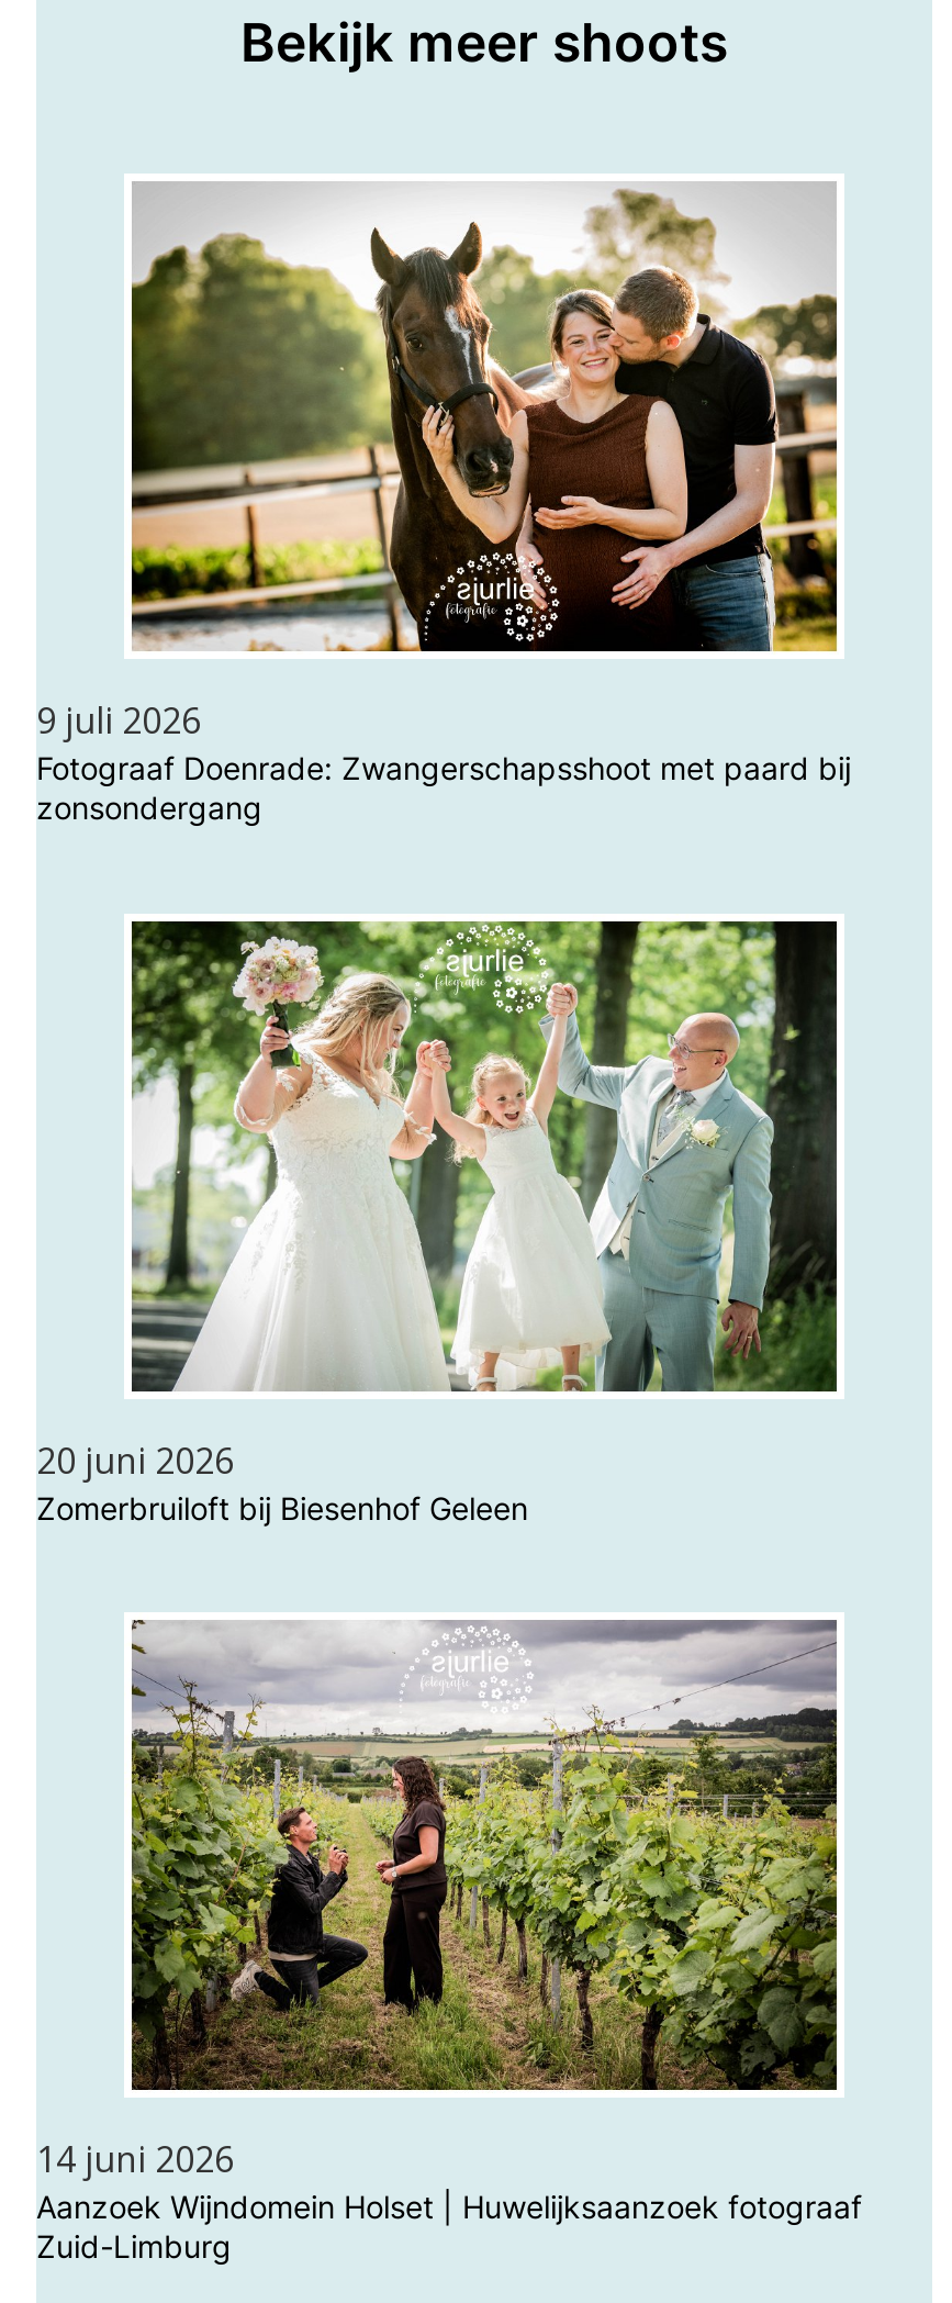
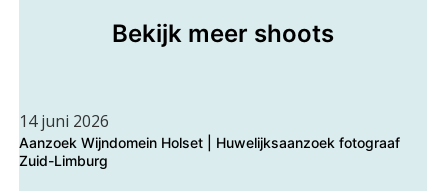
- [image]
- 9 juli 2026
- Fotograaf Doenrade: Zwangerschapsshoot met paard bij
- zonsondergang

- [image]
- 20 juni 2026
- Zomerbruiloft bij Biesenhof Geleen

- [image]
